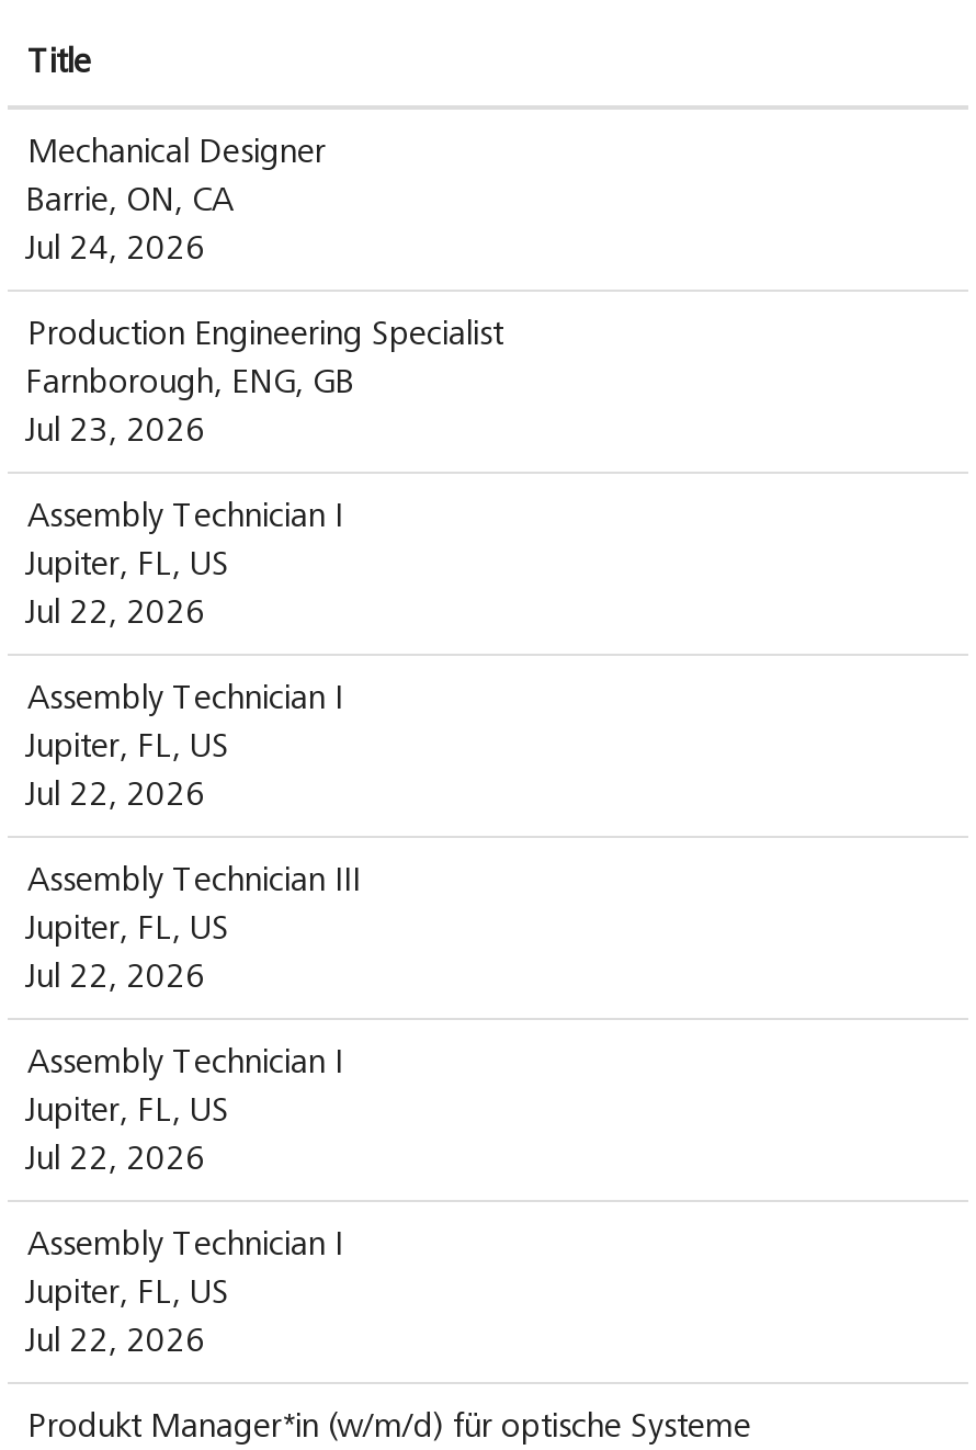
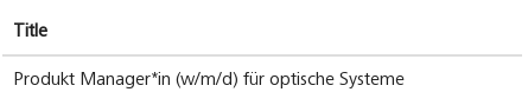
- Mechanical Designer
- Barrie, ON, CA
- Jul 24, 2026
- Production Engineering Specialist
- Farnborough, ENG, GB
- Jul 23, 2026
- Assembly Technician I
- Jupiter, FL, US
- Jul 22, 2026
- Assembly Technician I
- Jupiter, FL, US
- Jul 22, 2026
- Assembly Technician III
- Jupiter, FL, US
- Jul 22, 2026
- Assembly Technician I
- Jupiter, FL, US
- Jul 22, 2026
- Assembly Technician I
- Jupiter, FL, US
- Jul 22, 2026
